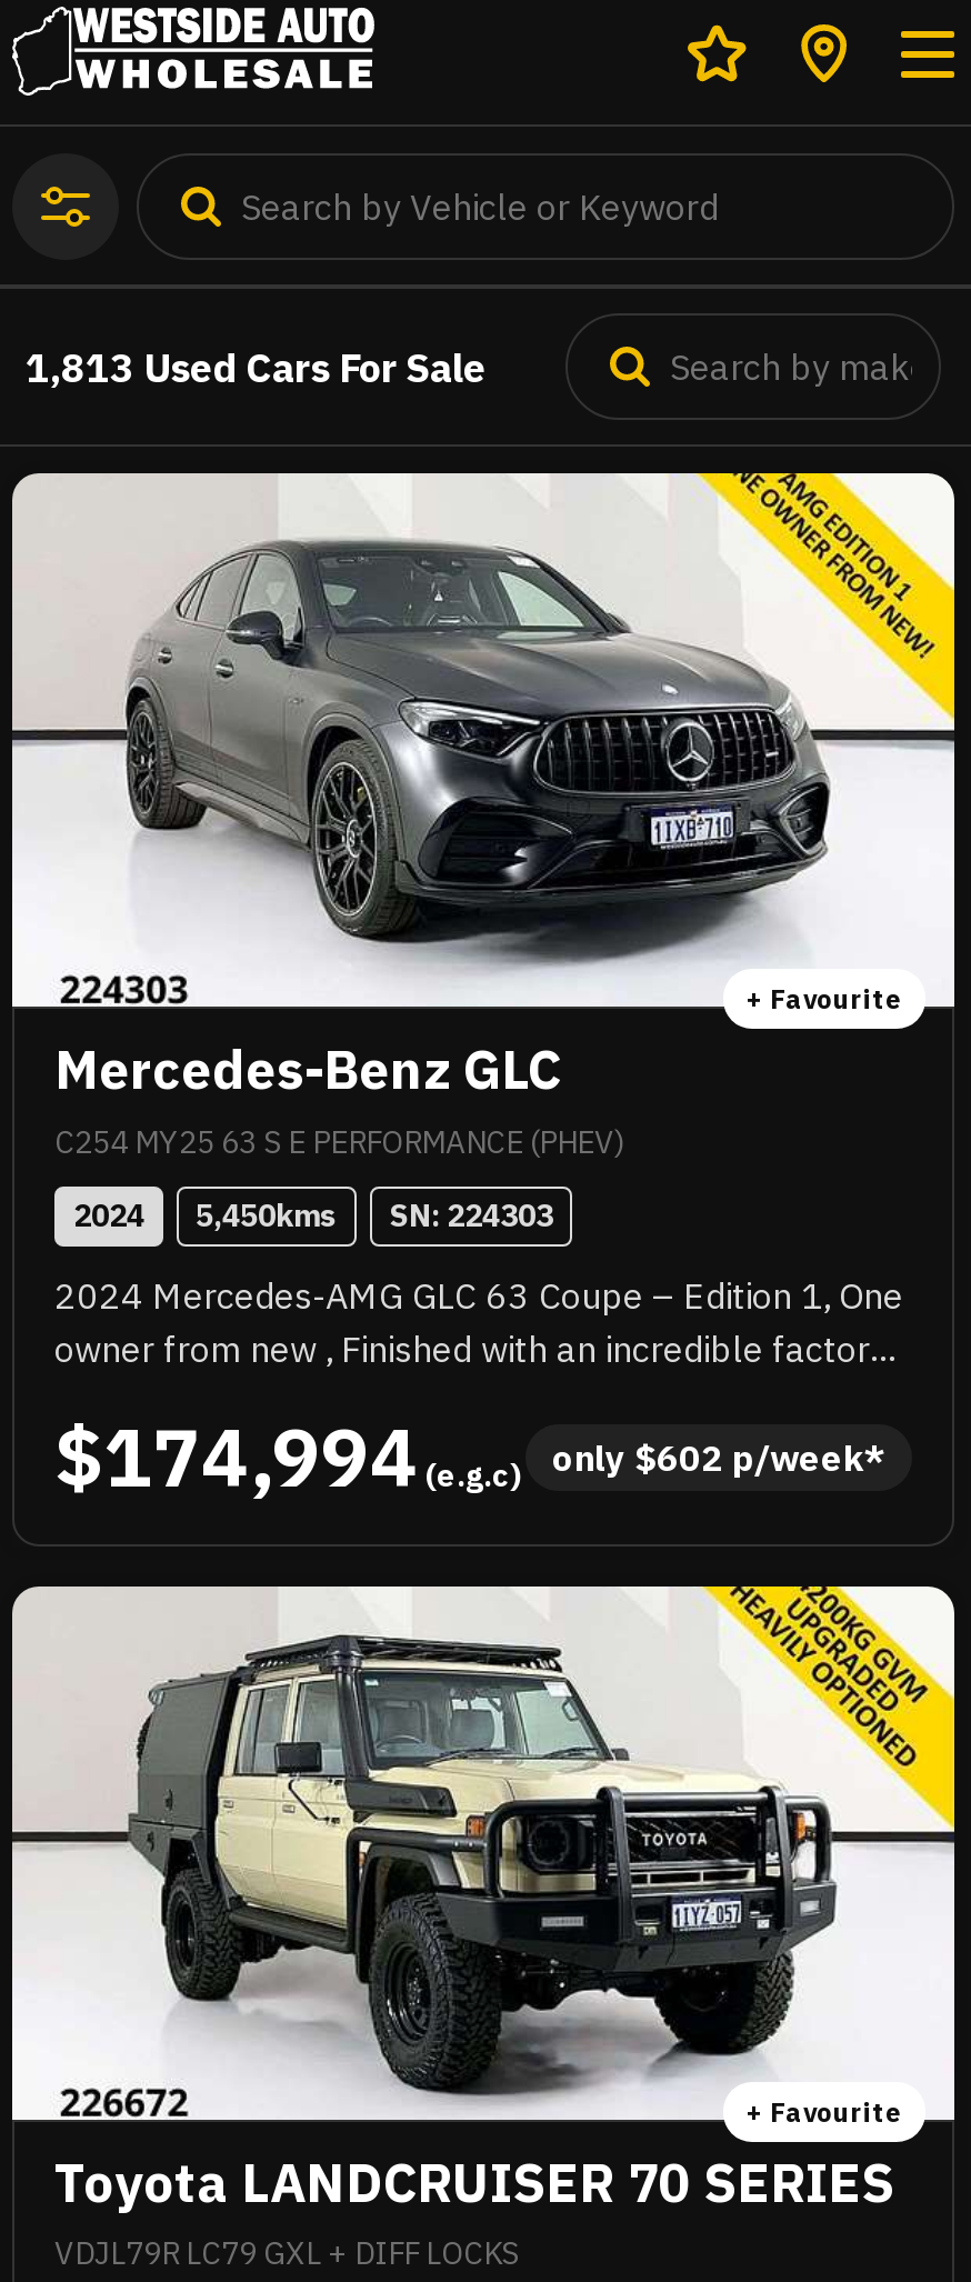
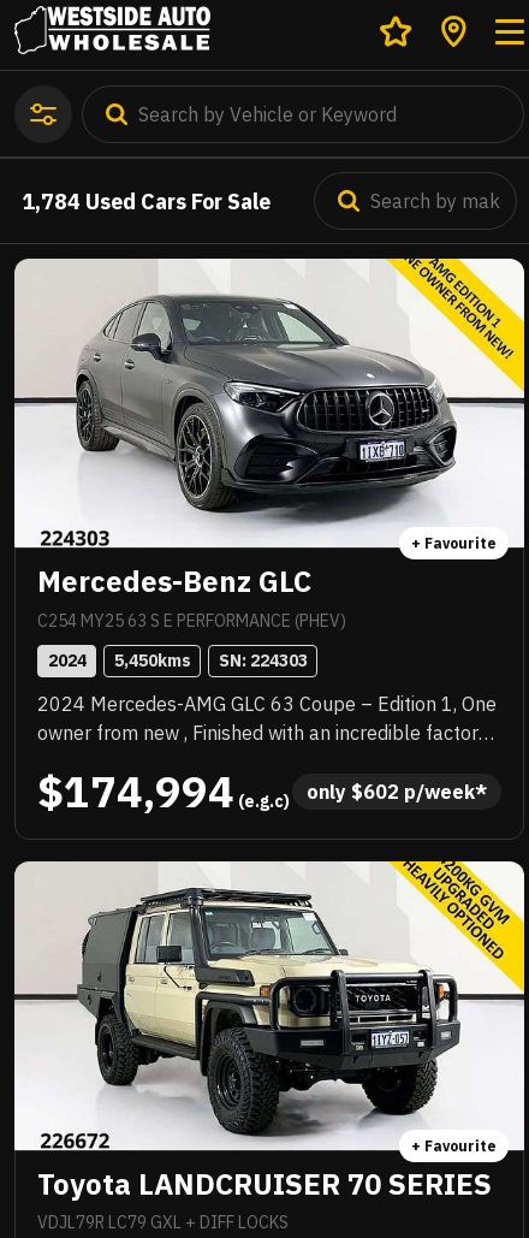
- 1,813 Used Cars For Sale
+ 1,784 Used Cars For Sale
